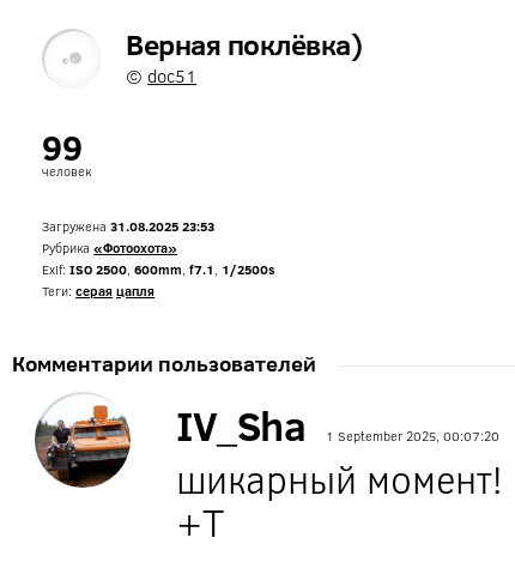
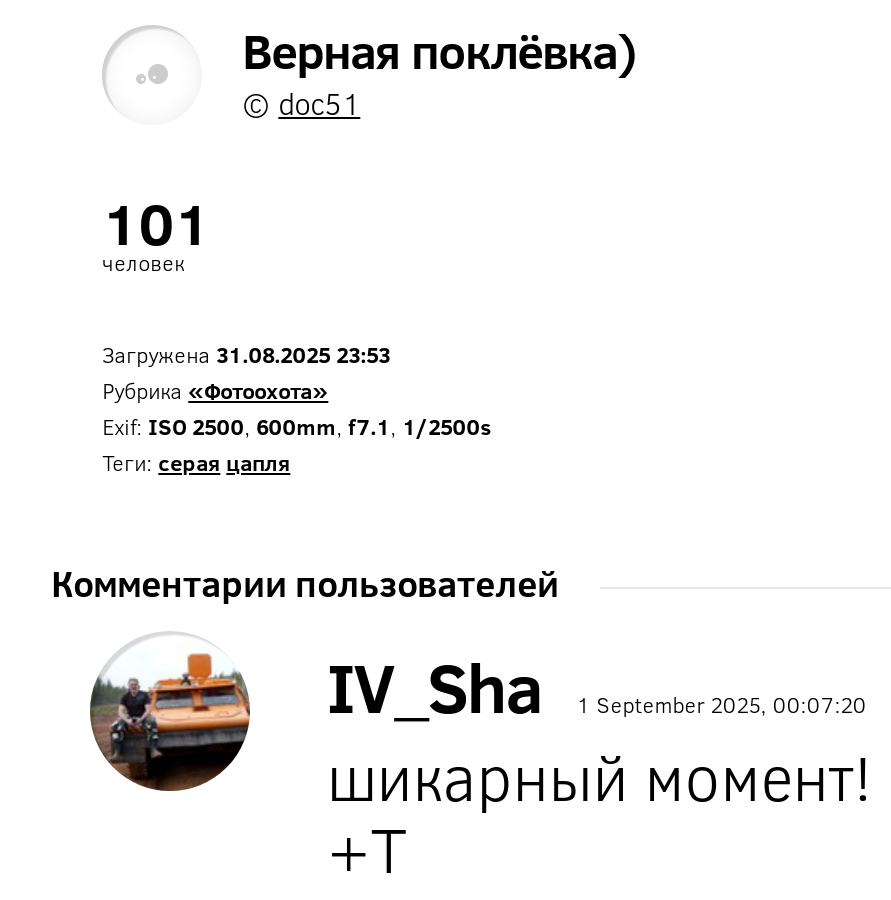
- 99
+ 101
